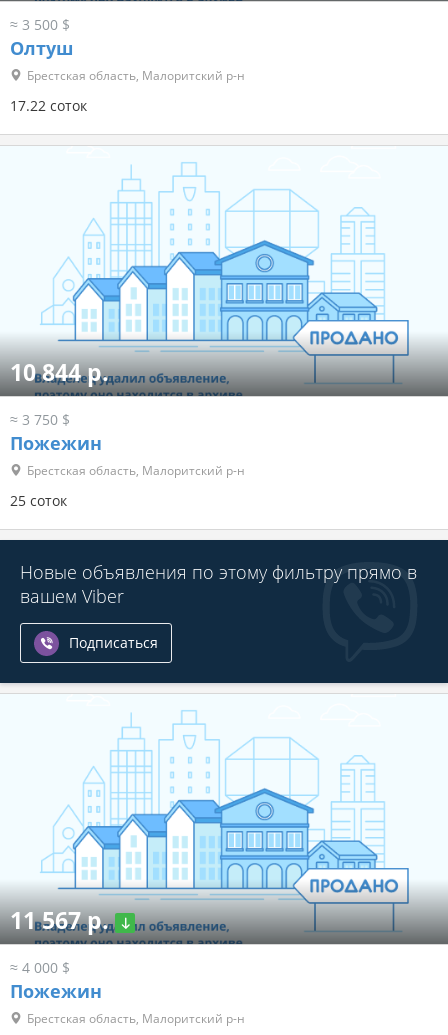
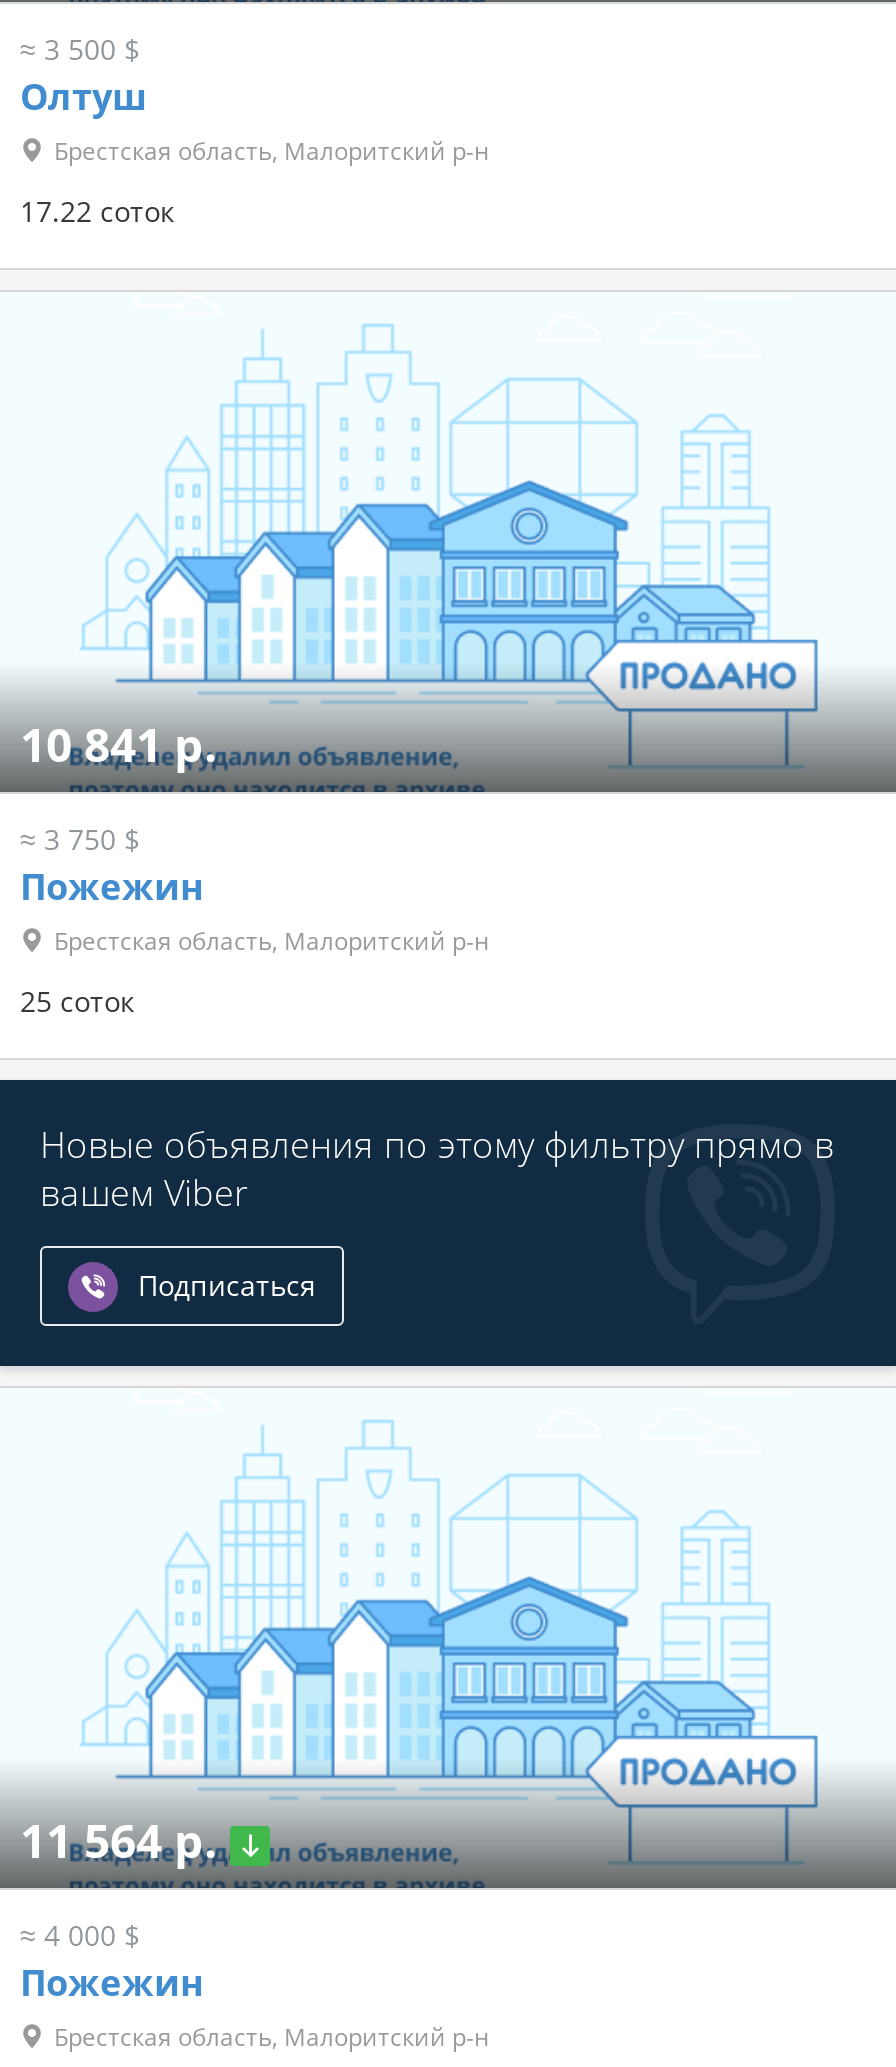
- 10 844 р.
+ 10 841 р.

- 11 567 р.
+ 11 564 р.
